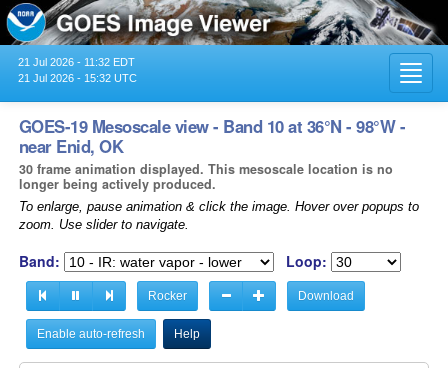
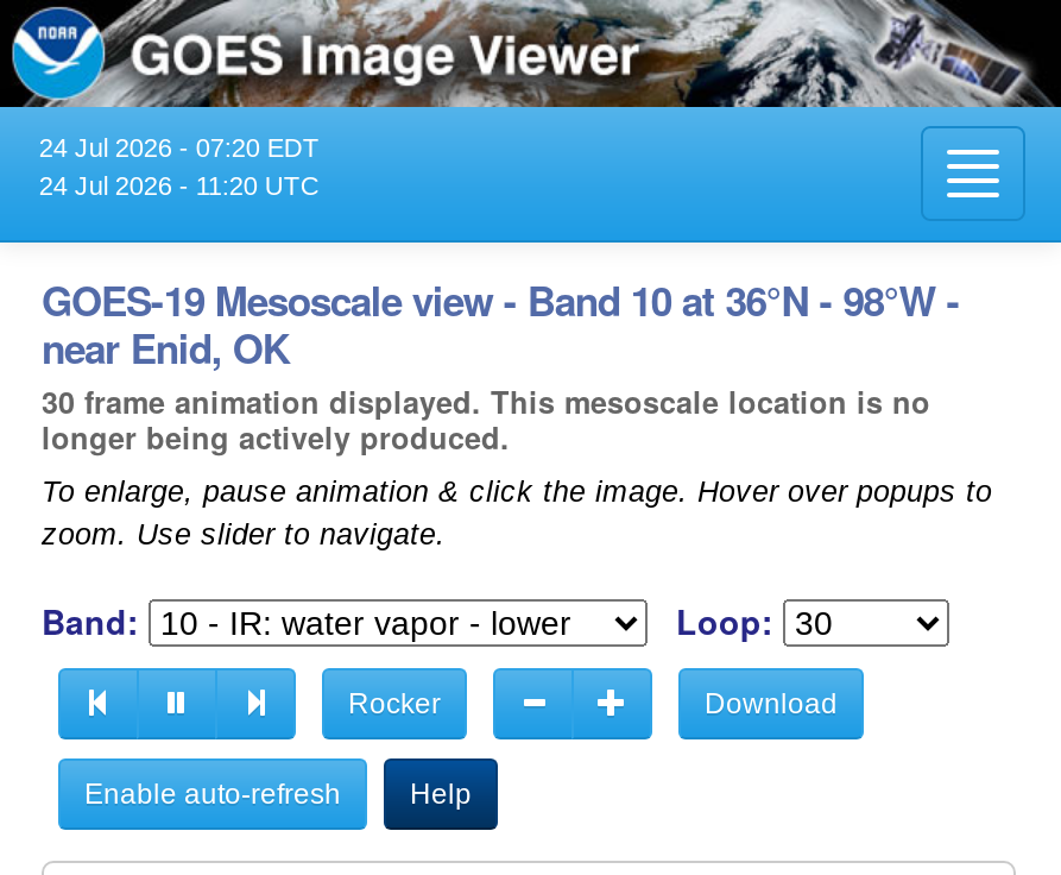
- 21 Jul 2026 - 11:32 EDT
+ 24 Jul 2026 - 07:20 EDT

- 21 Jul 2026 - 15:32 UTC
+ 24 Jul 2026 - 11:20 UTC
